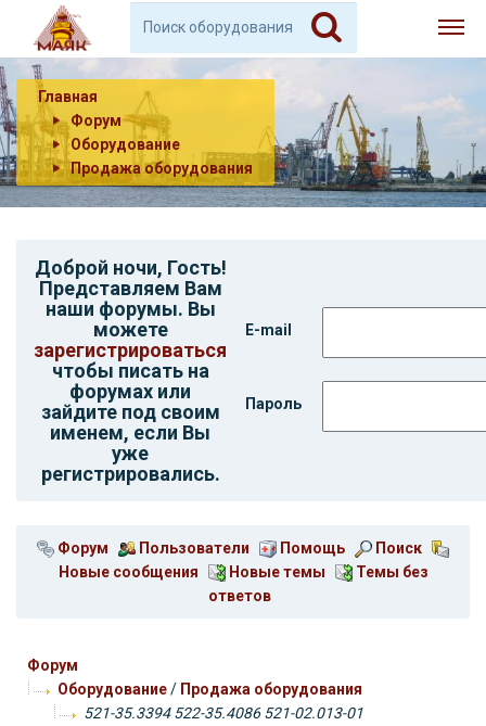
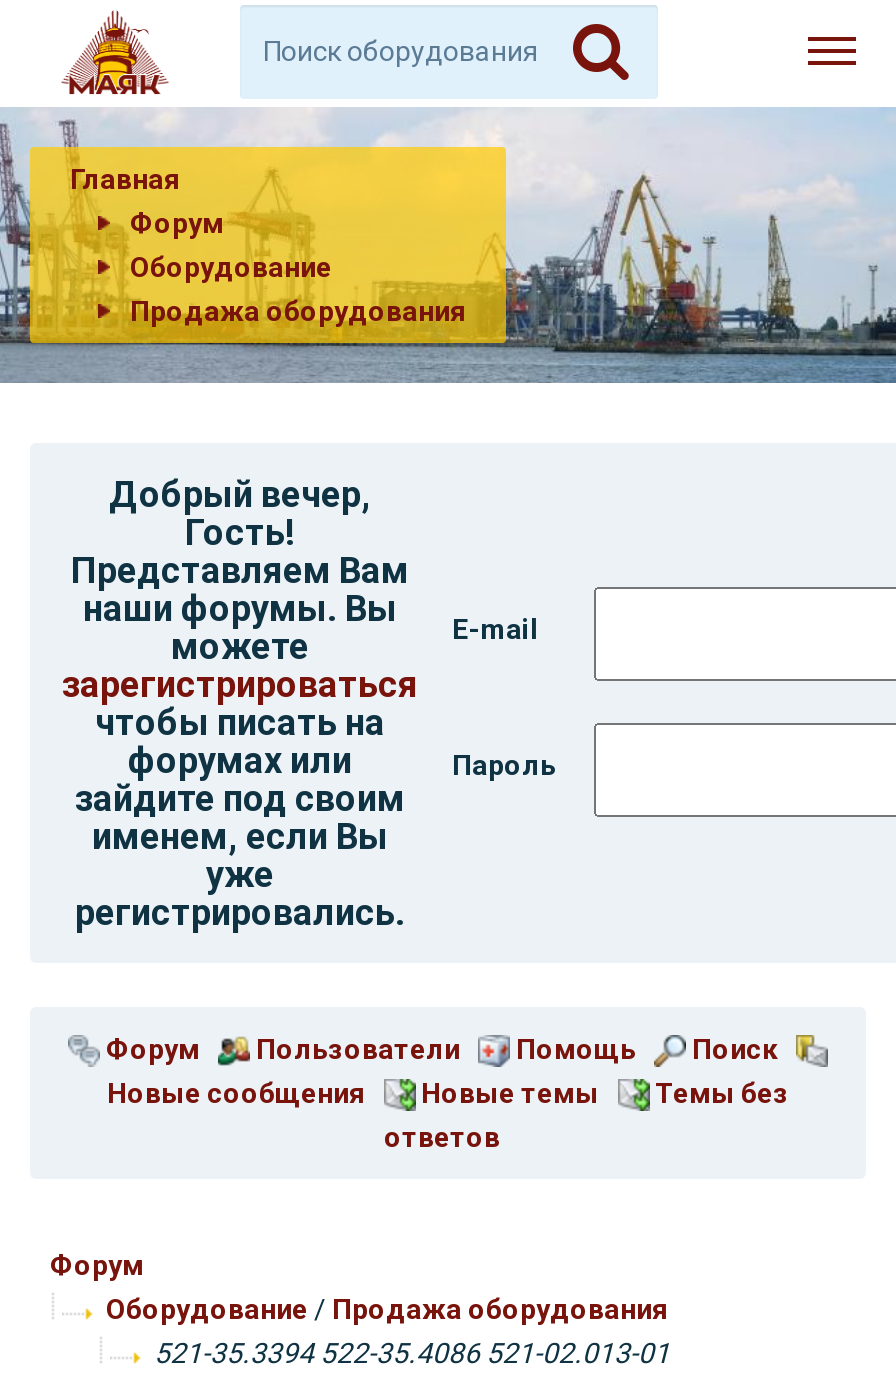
- Доброй ночи, Гость!
+ Добрый вечер,
+ Гость!
